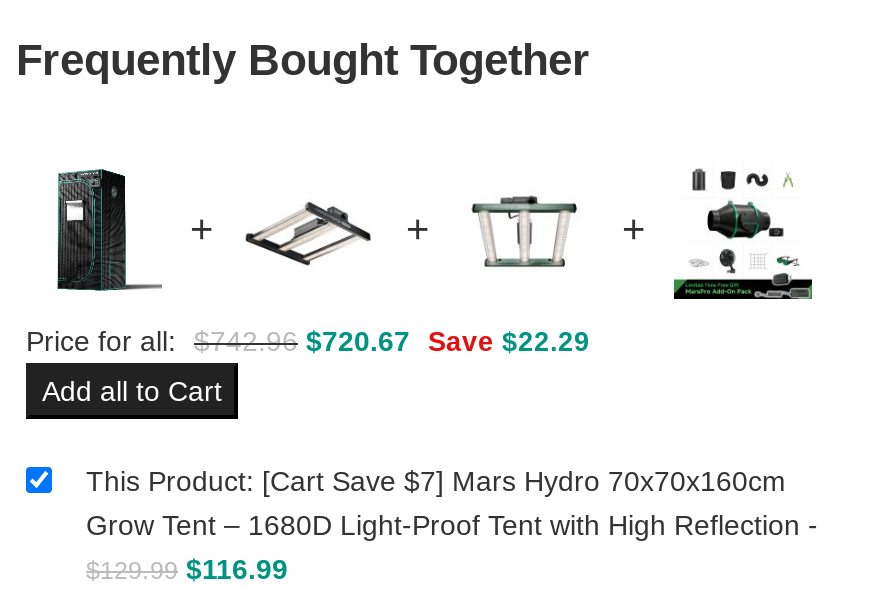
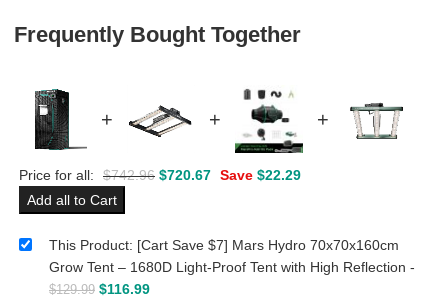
- [image]
+ [image]

- [image]
+ [image]
